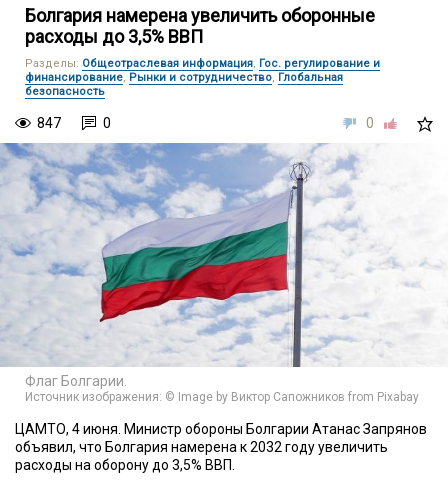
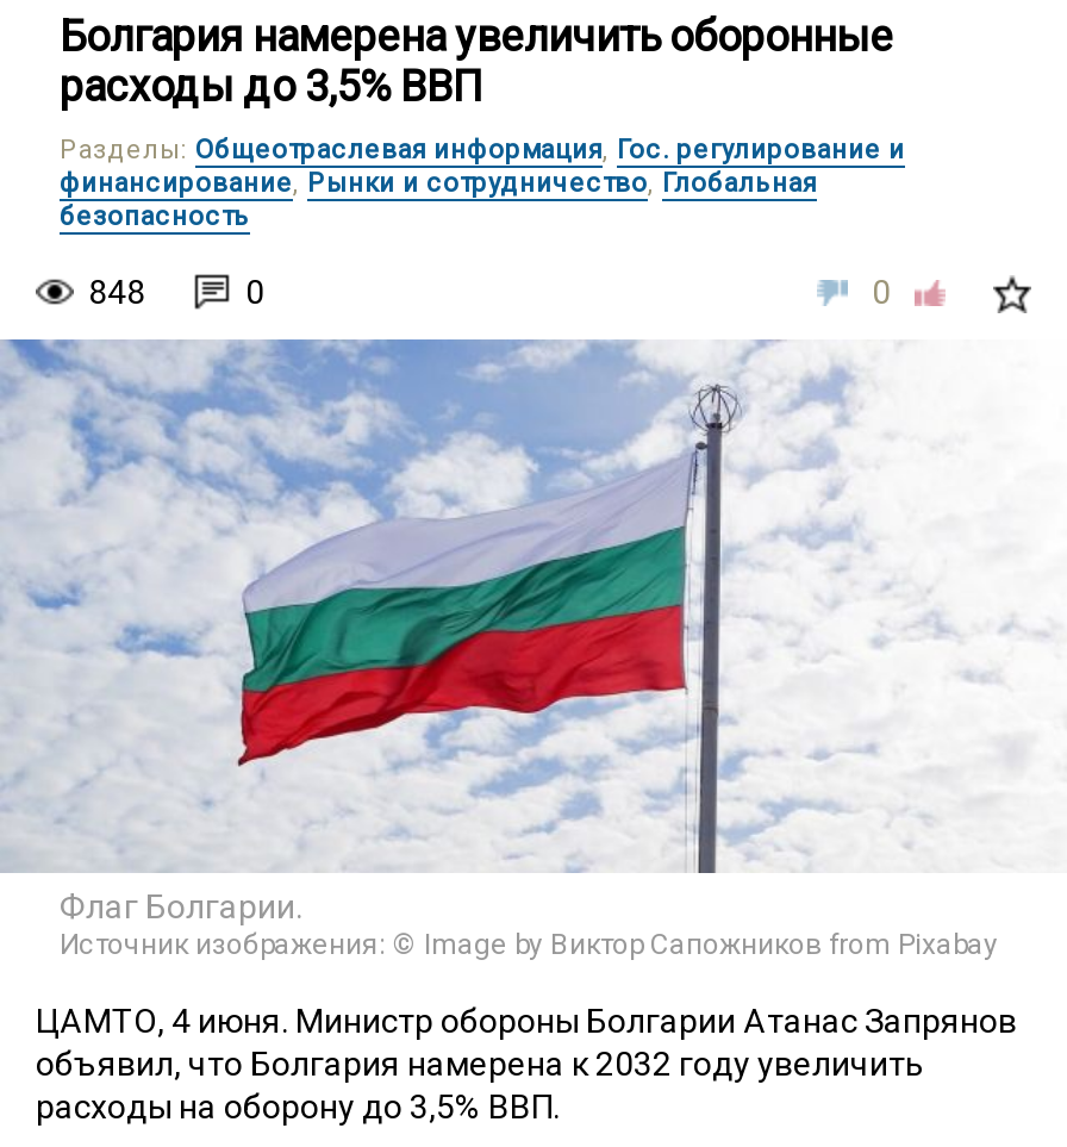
- 847
+ 848
